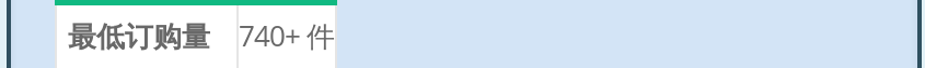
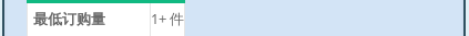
- 740+件
+ 1+件
